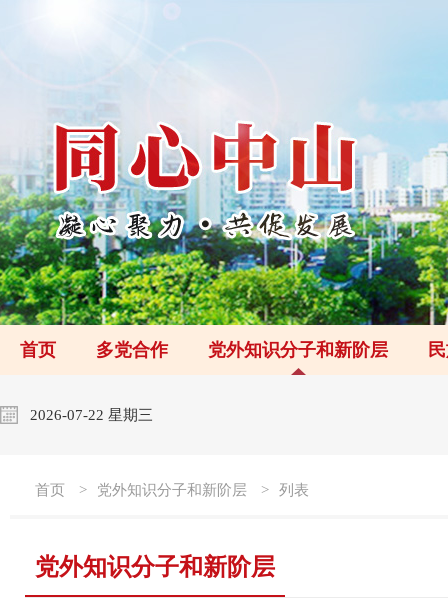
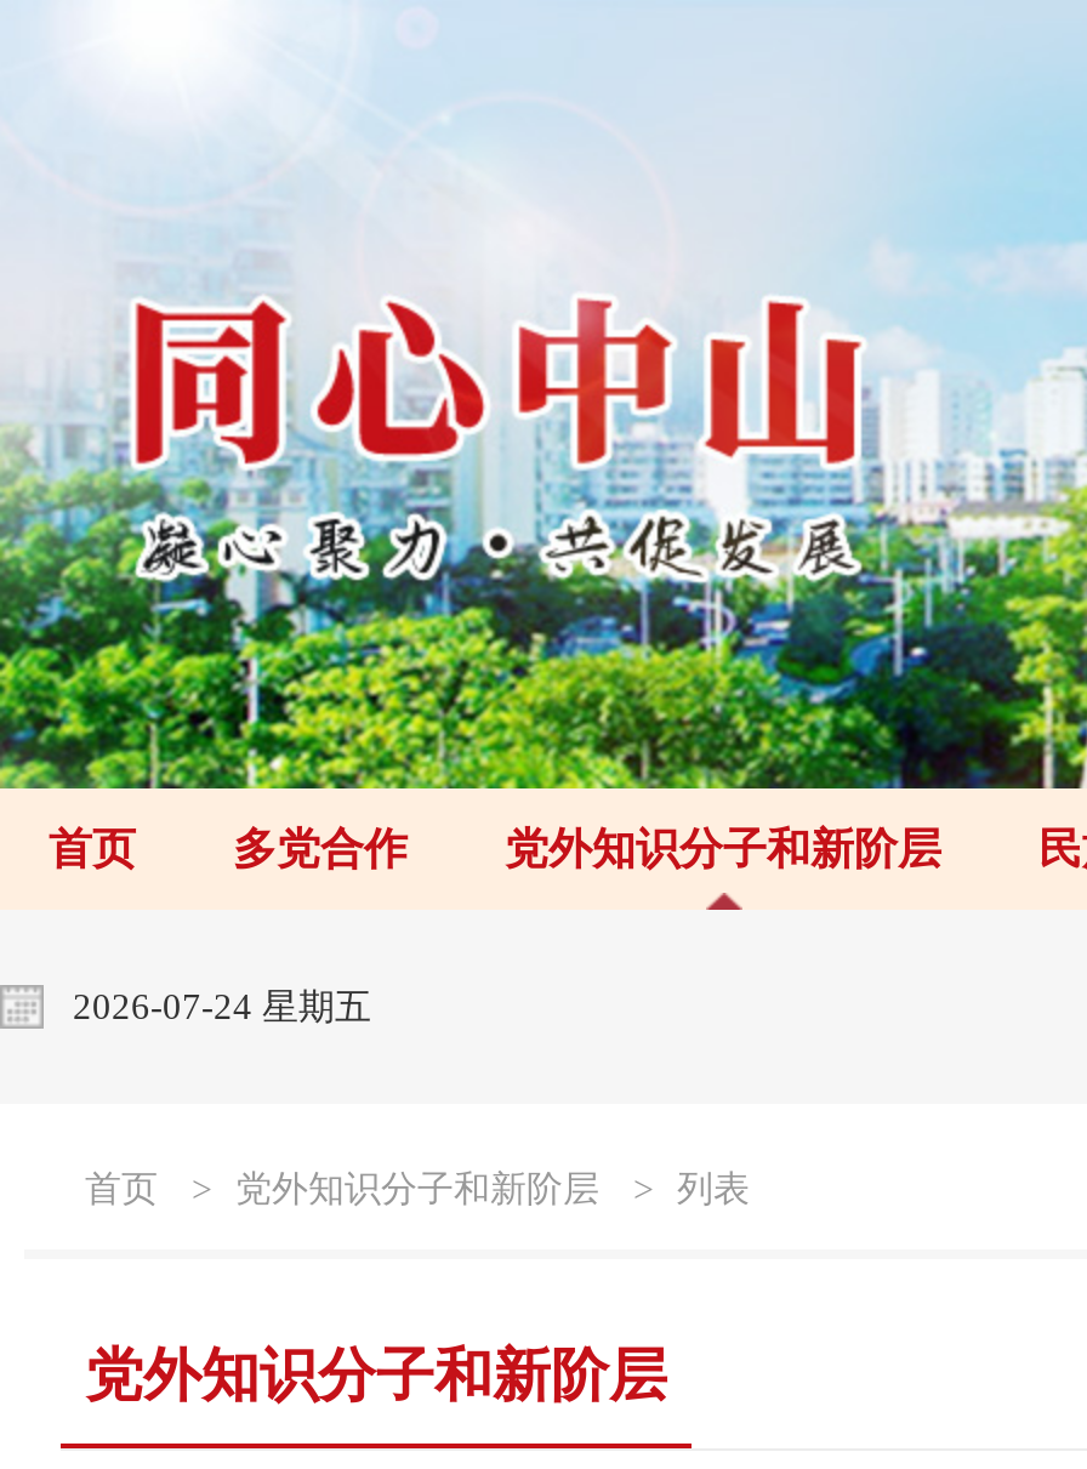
- 2026-07-22 星期三
+ 2026-07-24 星期五
